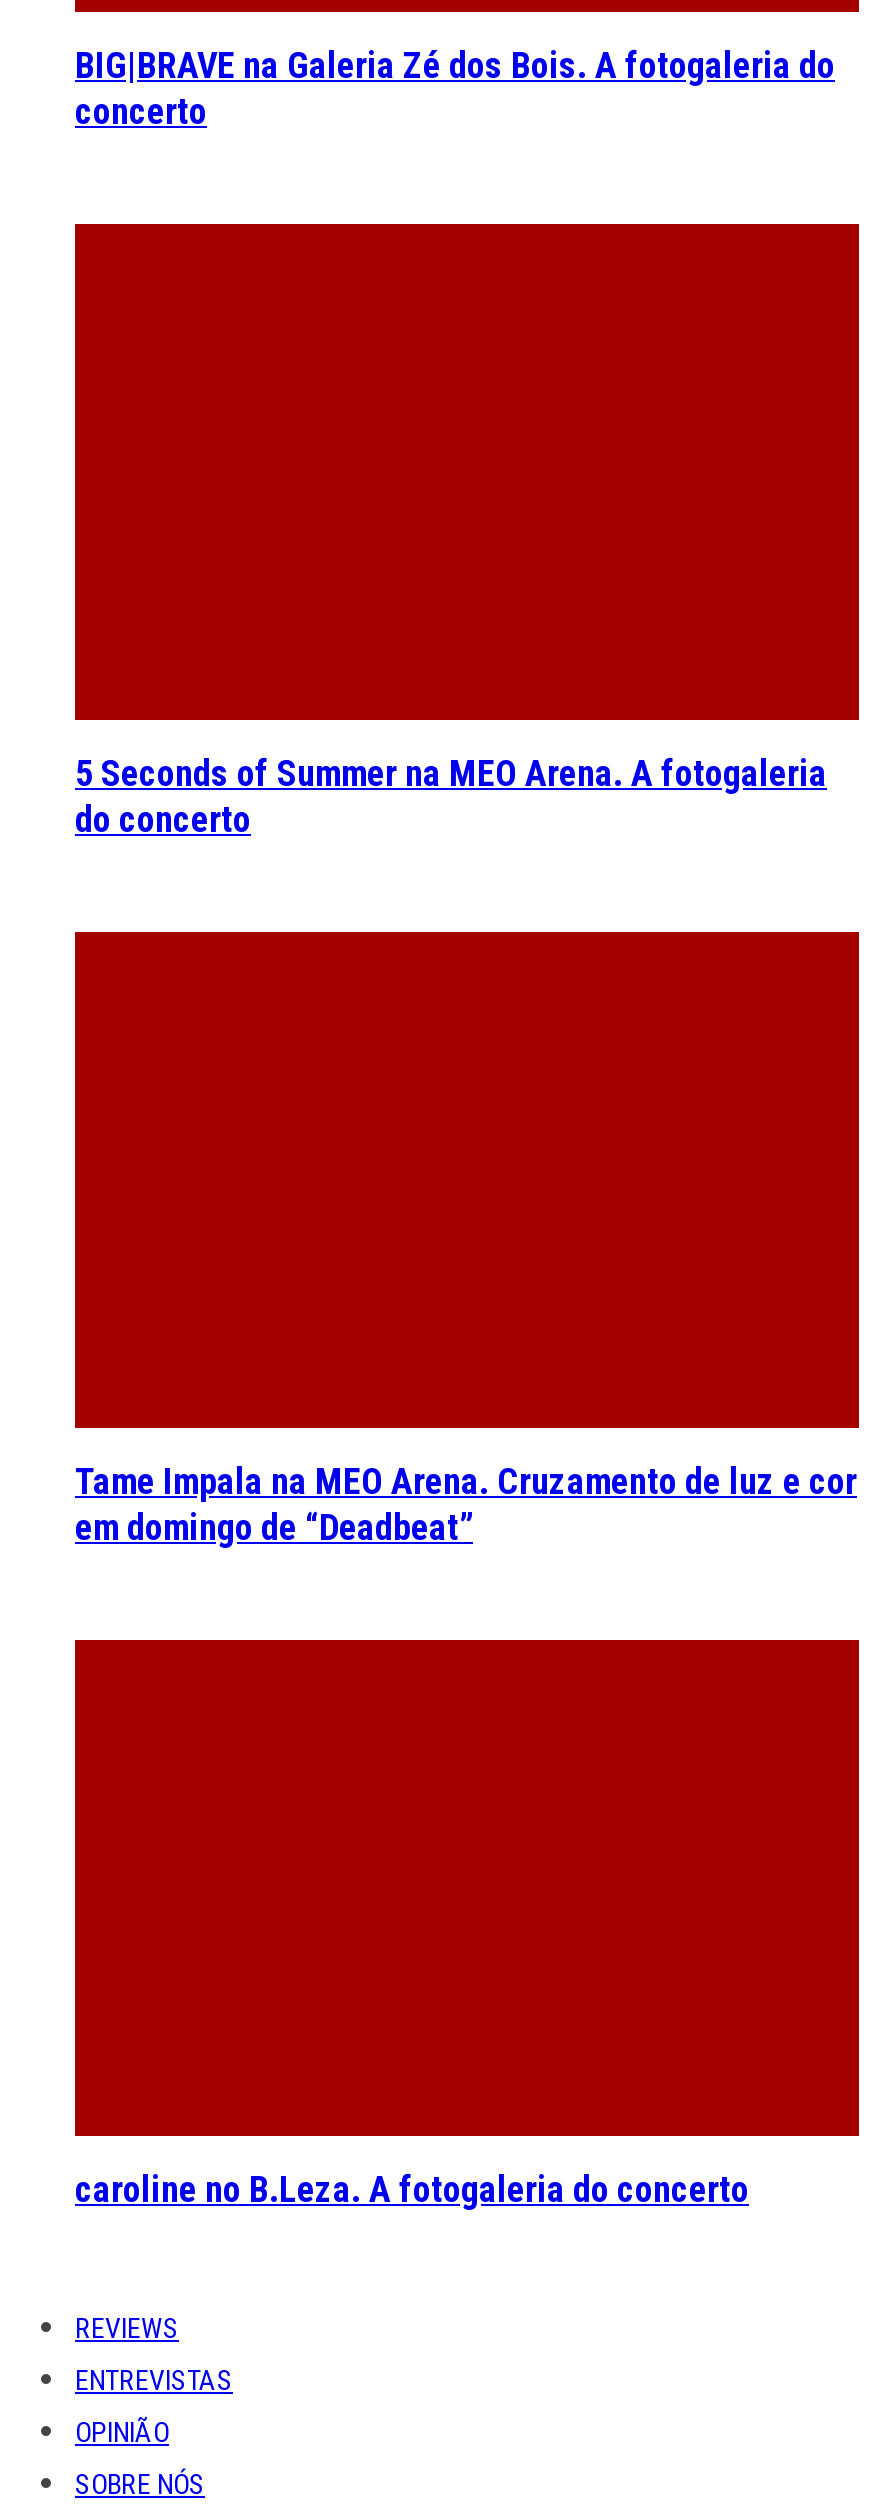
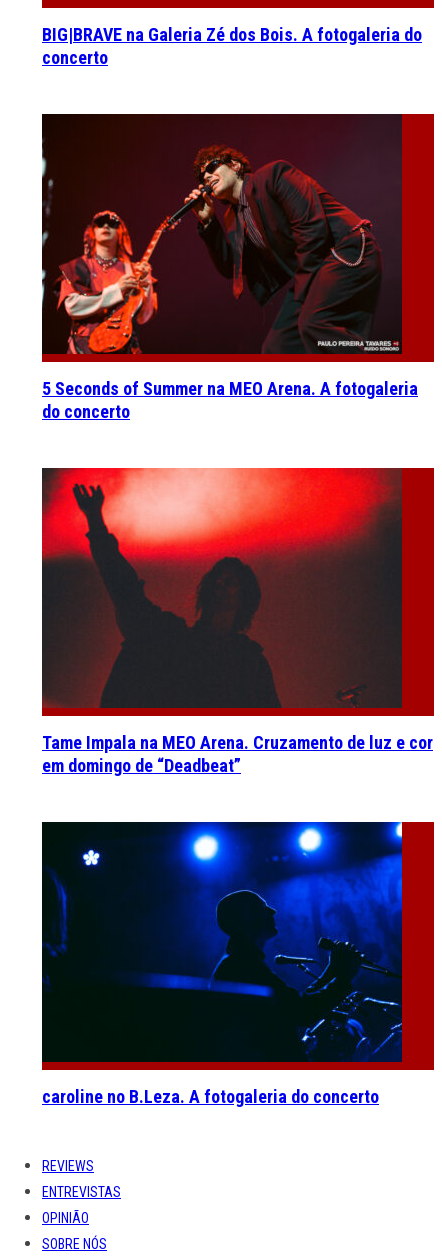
+ [image]

+ [image]

+ [image]
